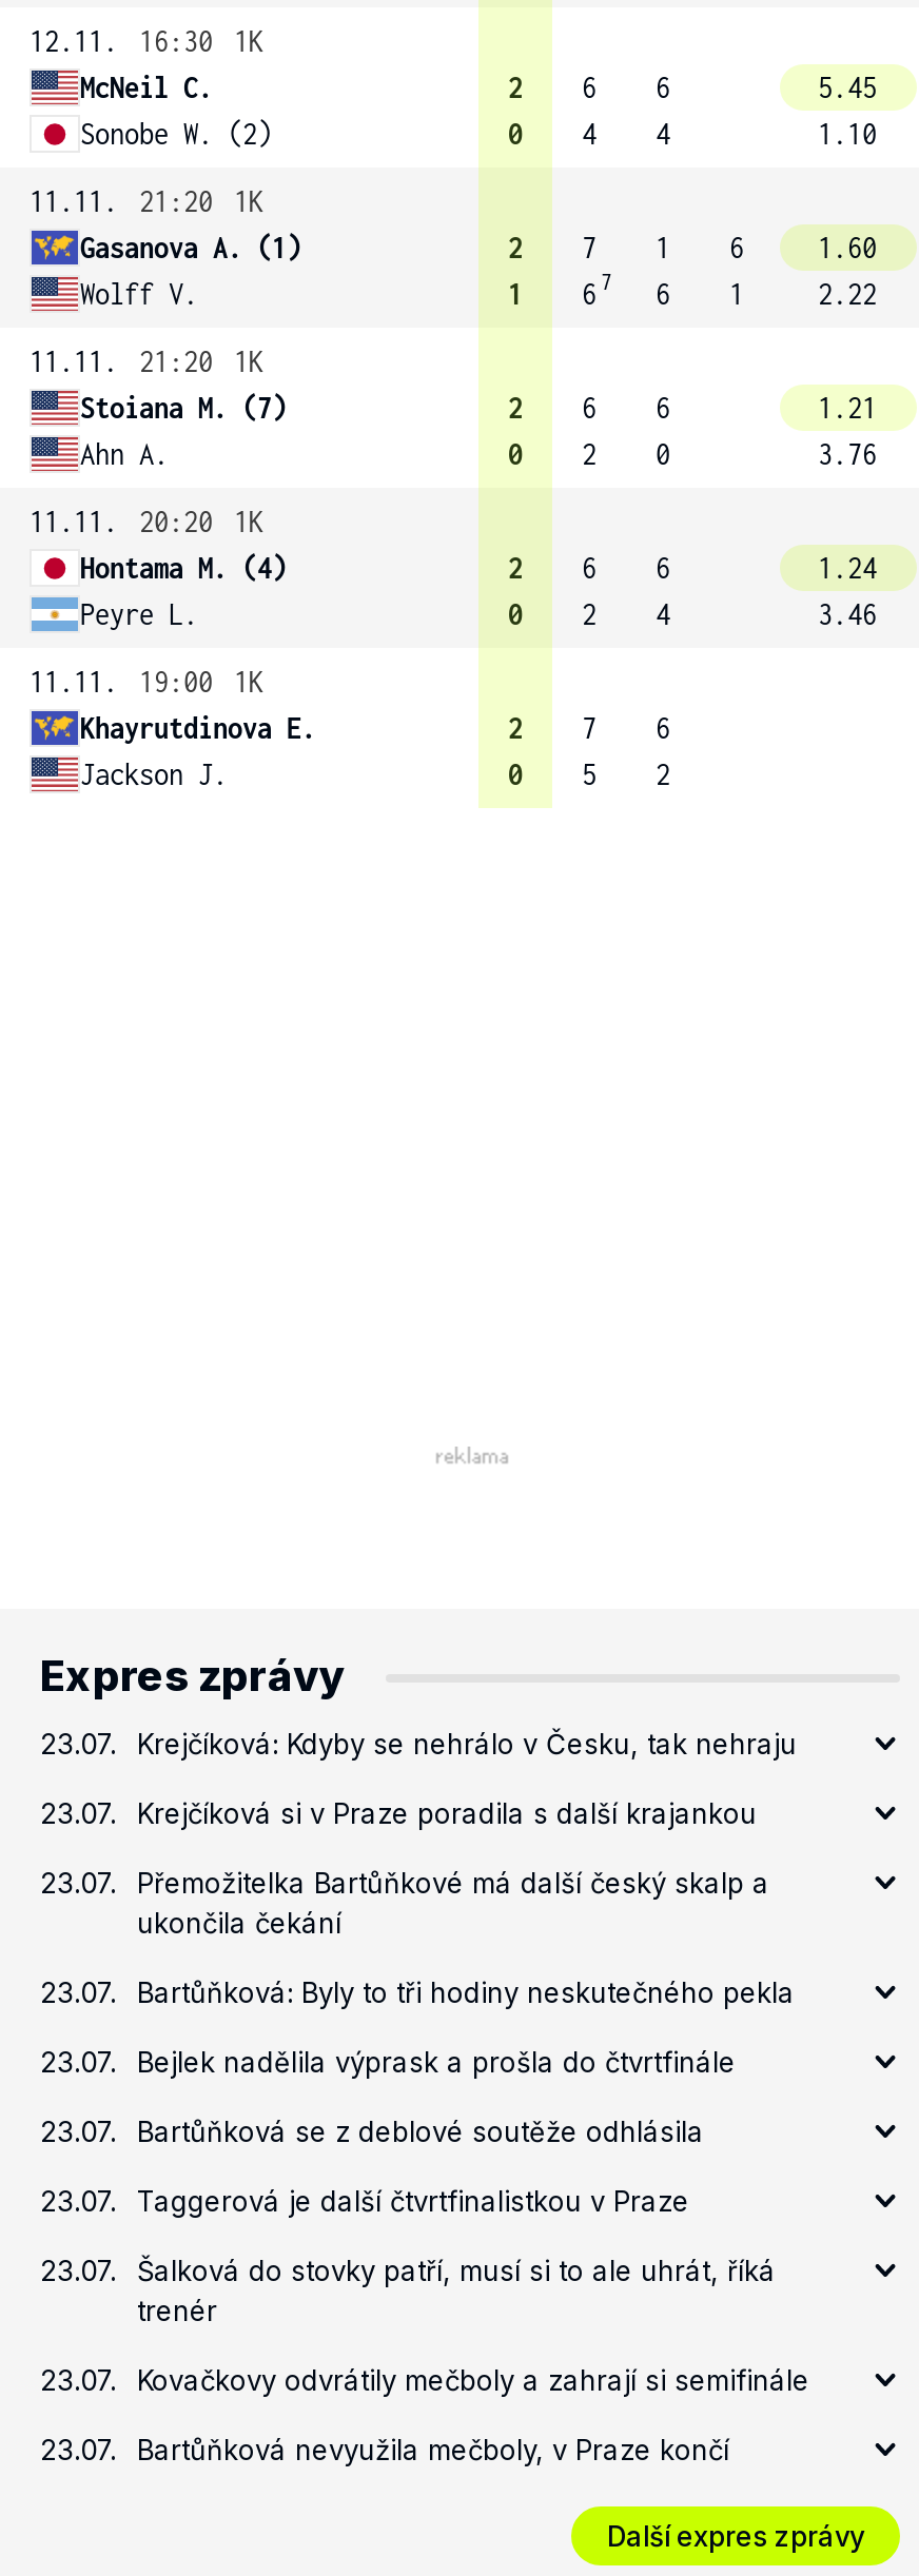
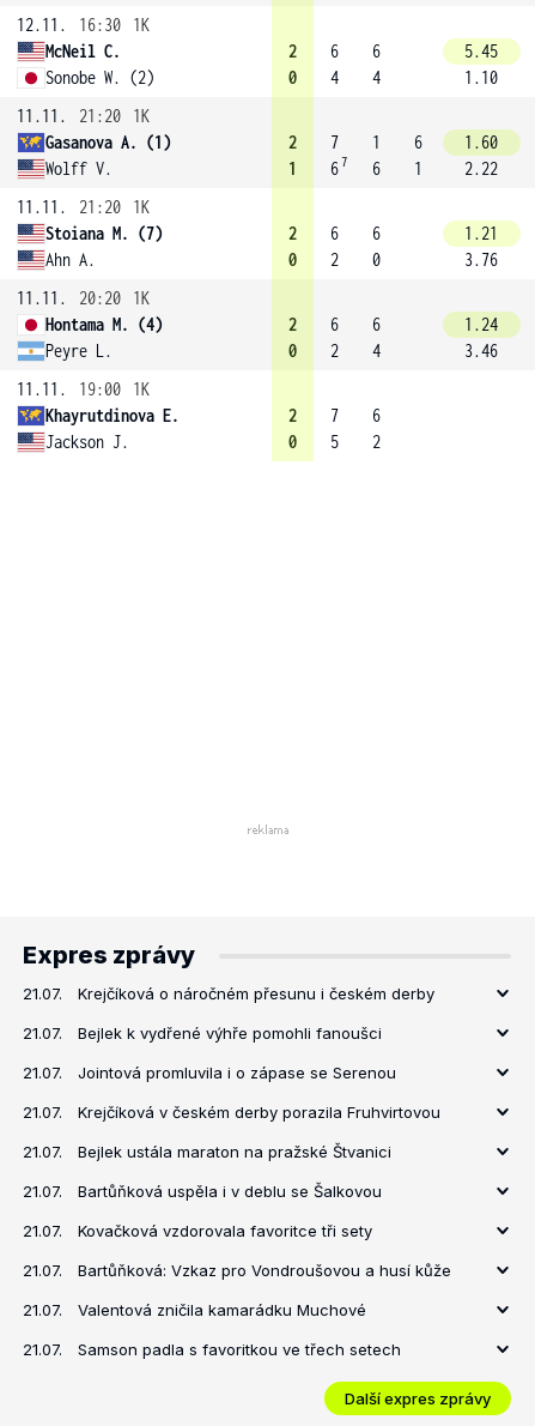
- 23.07.
- Krejčíková: Kdyby se nehrálo v Česku, tak nehraju
+ 21.07.
+ Krejčíková o náročném přesunu i českém derby

- 23.07.
- Krejčíková si v Praze poradila s další krajankou
+ 21.07.
+ Bejlek k vydřené výhře pomohli fanoušci

- 23.07.
- Přemožitelka Bartůňkové má další český skalp a
- ukončila čekání
+ 21.07.
+ Jointová promluvila i o zápase se Serenou

- 23.07.
- Bartůňková: Byly to tři hodiny neskutečného pekla
+ 21.07.
+ Krejčíková v českém derby porazila Fruhvirtovou

- 23.07.
- Bejlek nadělila výprask a prošla do čtvrtfinále
+ 21.07.
+ Bejlek ustála maraton na pražské Štvanici

- 23.07.
- Bartůňková se z deblové soutěže odhlásila
+ 21.07.
+ Bartůňková uspěla i v deblu se Šalkovou

- 23.07.
- Taggerová je další čtvrtfinalistkou v Praze
+ 21.07.
+ Kovačková vzdorovala favoritce tři sety

- 23.07.
- Šalková do stovky patří, musí si to ale uhrát, říká
- trenér
+ 21.07.
+ Bartůňková: Vzkaz pro Vondroušovou a husí kůže

- 23.07.
- Kovačkovy odvrátily mečboly a zahrají si semifinále
+ 21.07.
+ Valentová zničila kamarádku Muchové

- 23.07.
- Bartůňková nevyužila mečboly, v Praze končí
+ 21.07.
+ Samson padla s favoritkou ve třech setech
